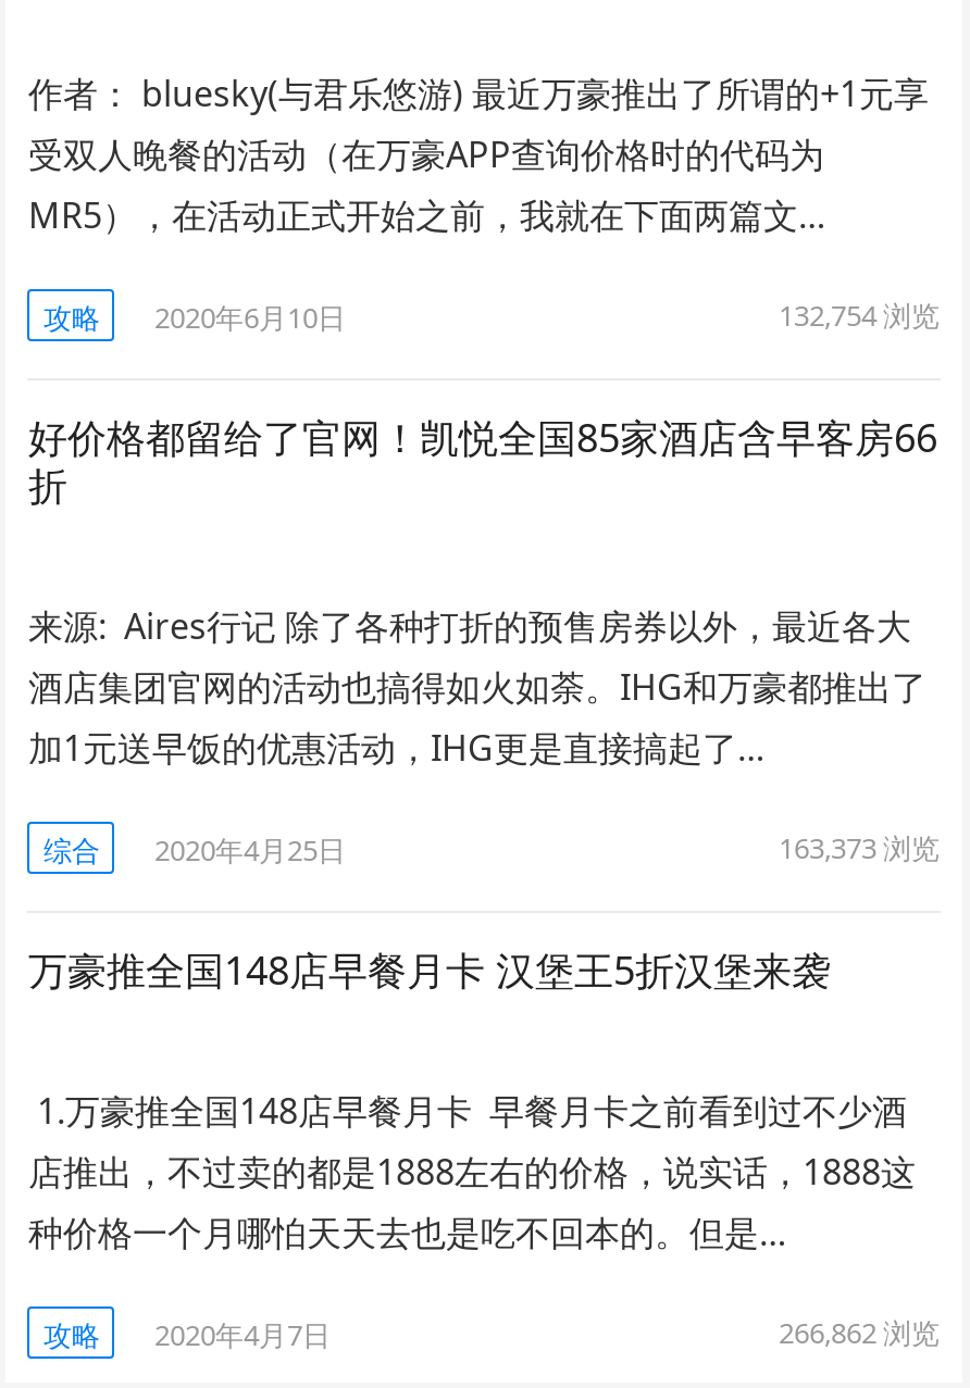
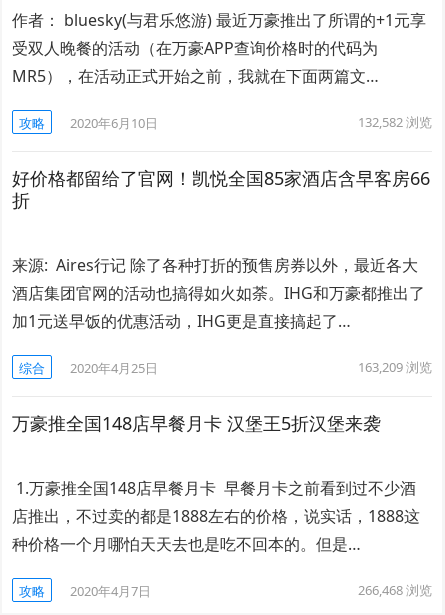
- 132,754浏览
+ 132,582浏览

- 163,373浏览
+ 163,209浏览

- 266,862浏览
+ 266,468浏览
